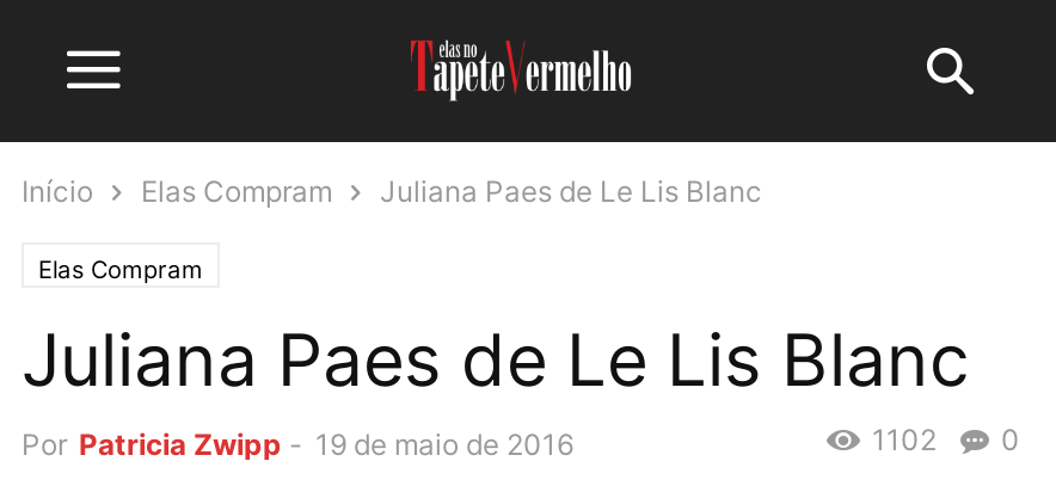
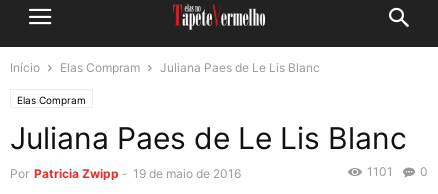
- 1102 0
+ 1101 0
